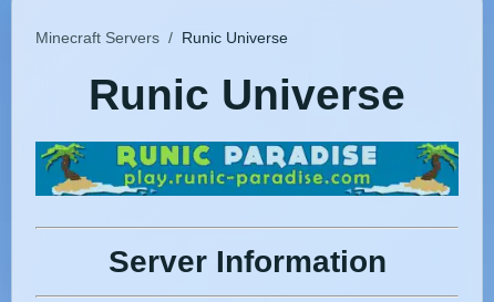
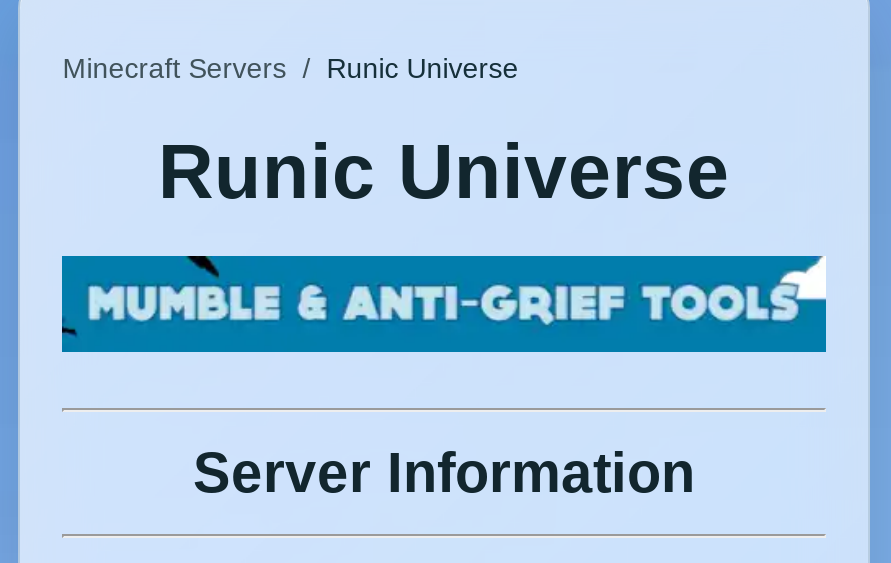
- [image]
+ [image]
